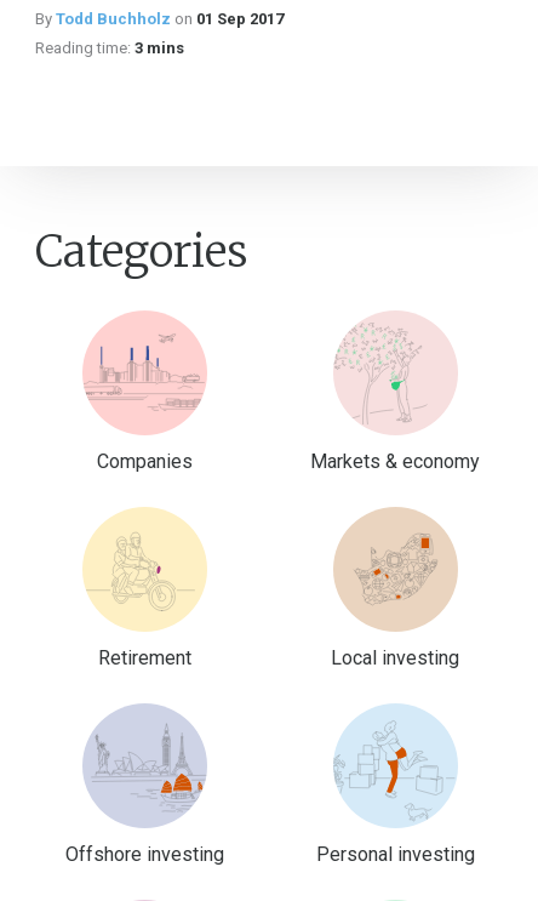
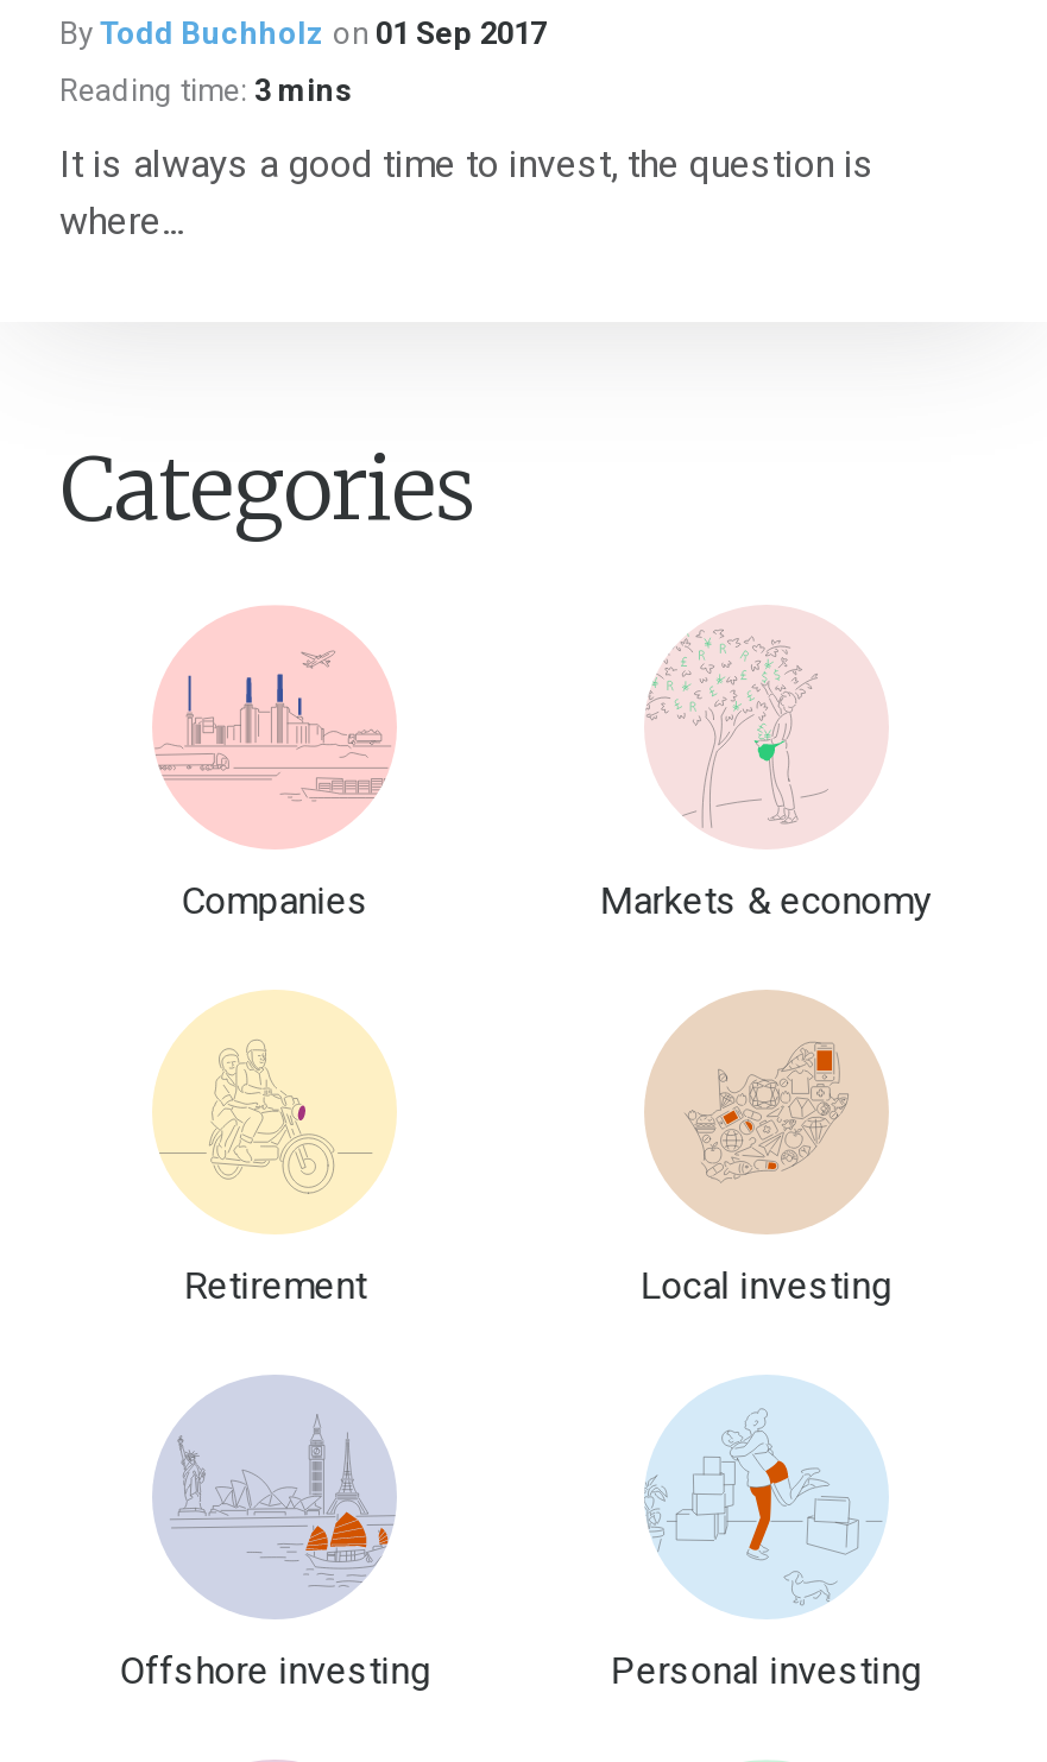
+ It is always a good time to invest, the question is
+ where...
